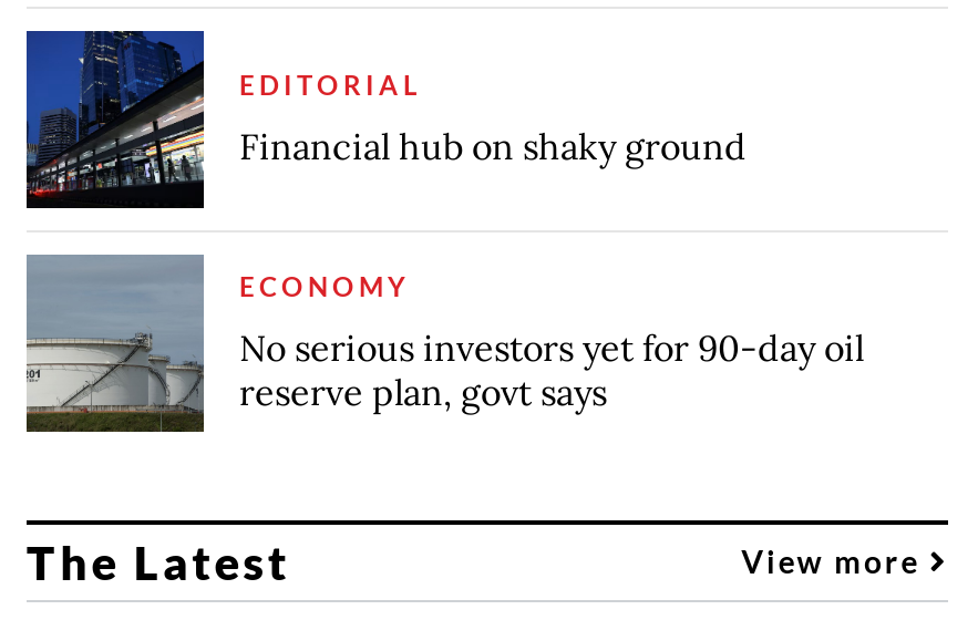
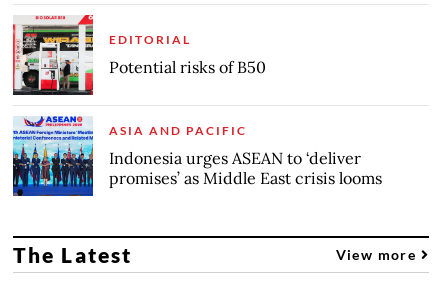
- [image]
- Financial hub on shaky ground
+ [image]
+ Potential risks of B50

- [image]
- ECONOMY
+ [image]
+ ASIA AND PACIFIC

- No serious investors yet for 90-day oil
- reserve plan, govt says
+ Indonesia urges ASEAN to ‘deliver
+ promises’ as Middle East crisis looms
